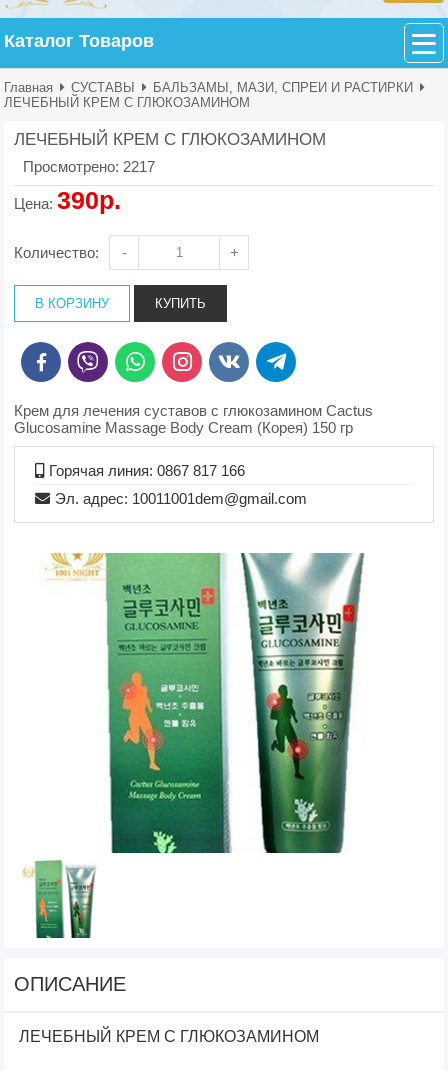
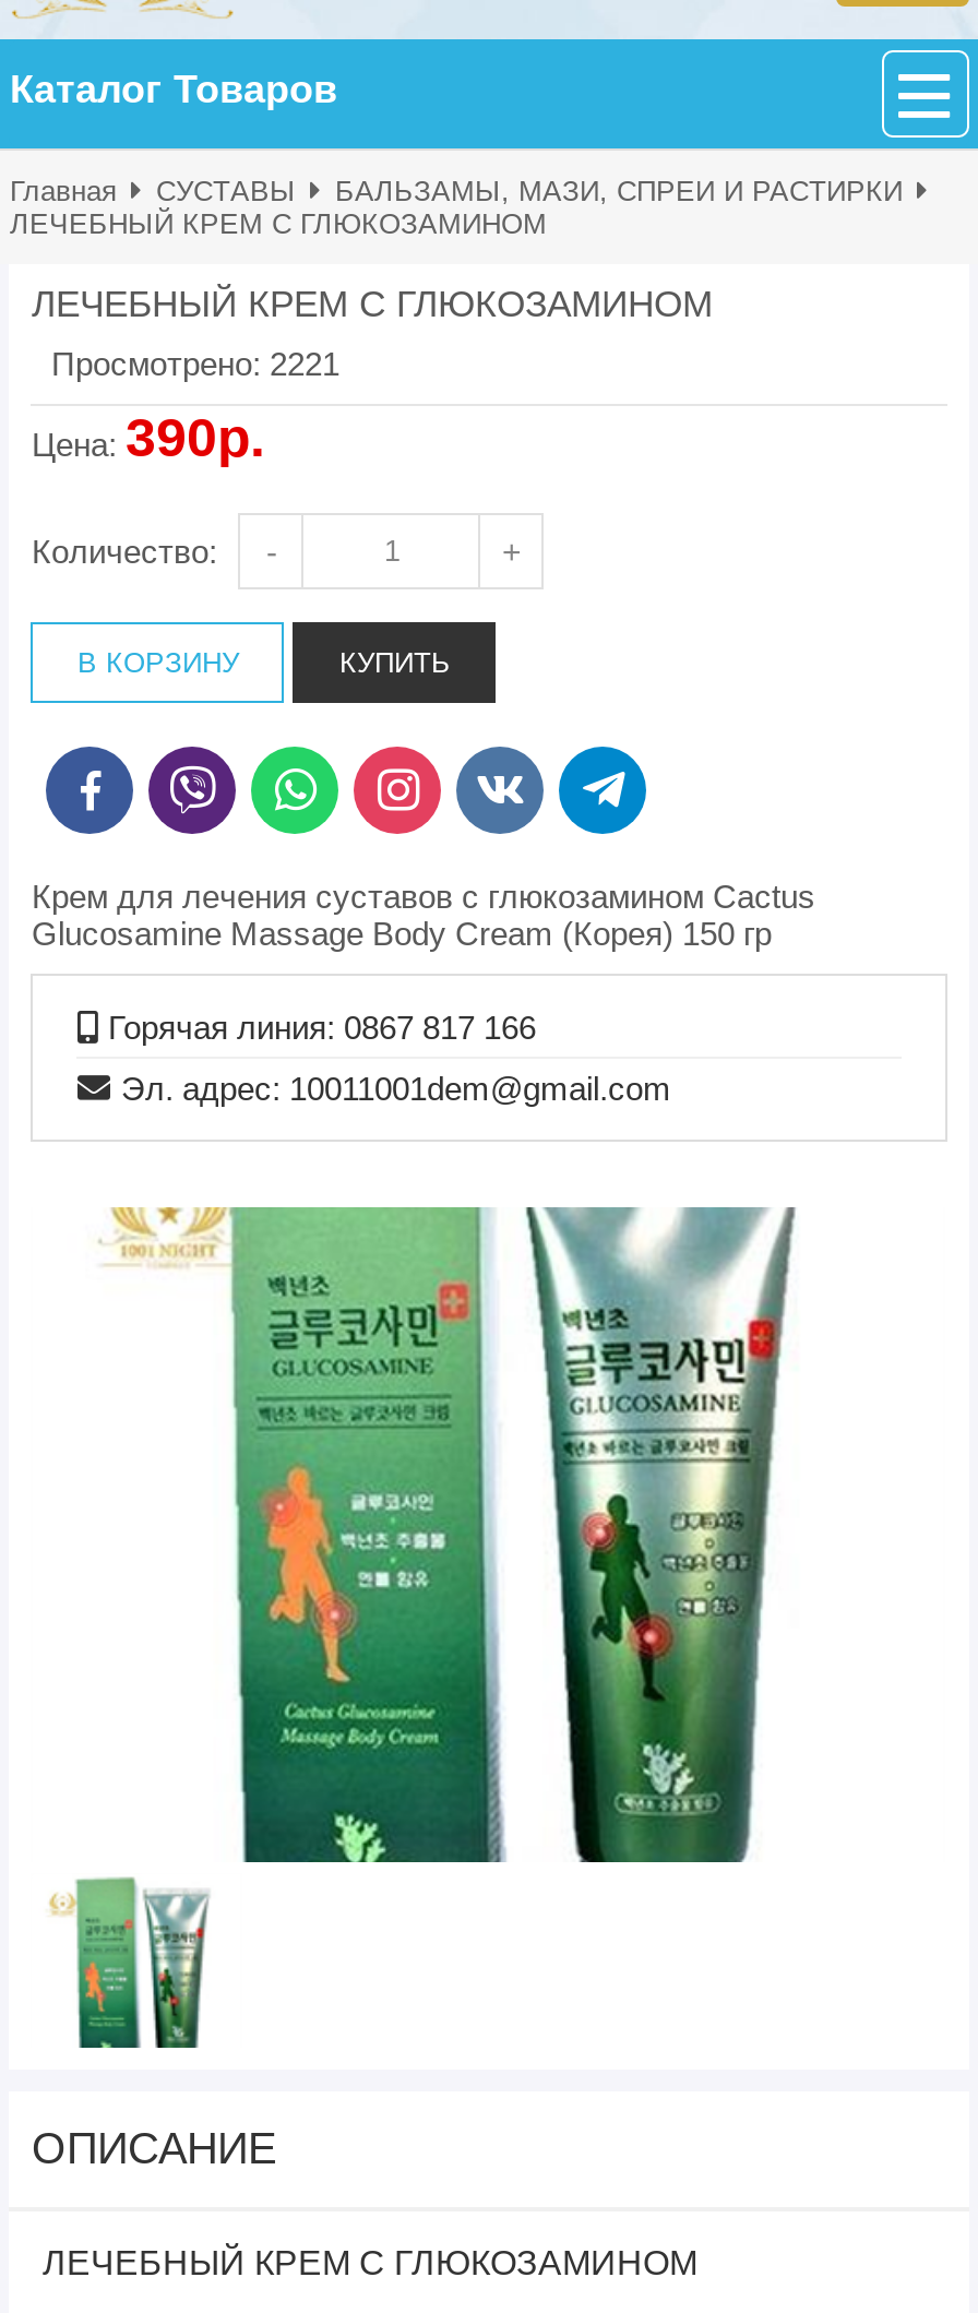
- Просмотрено: 2217
+ Просмотрено: 2221
